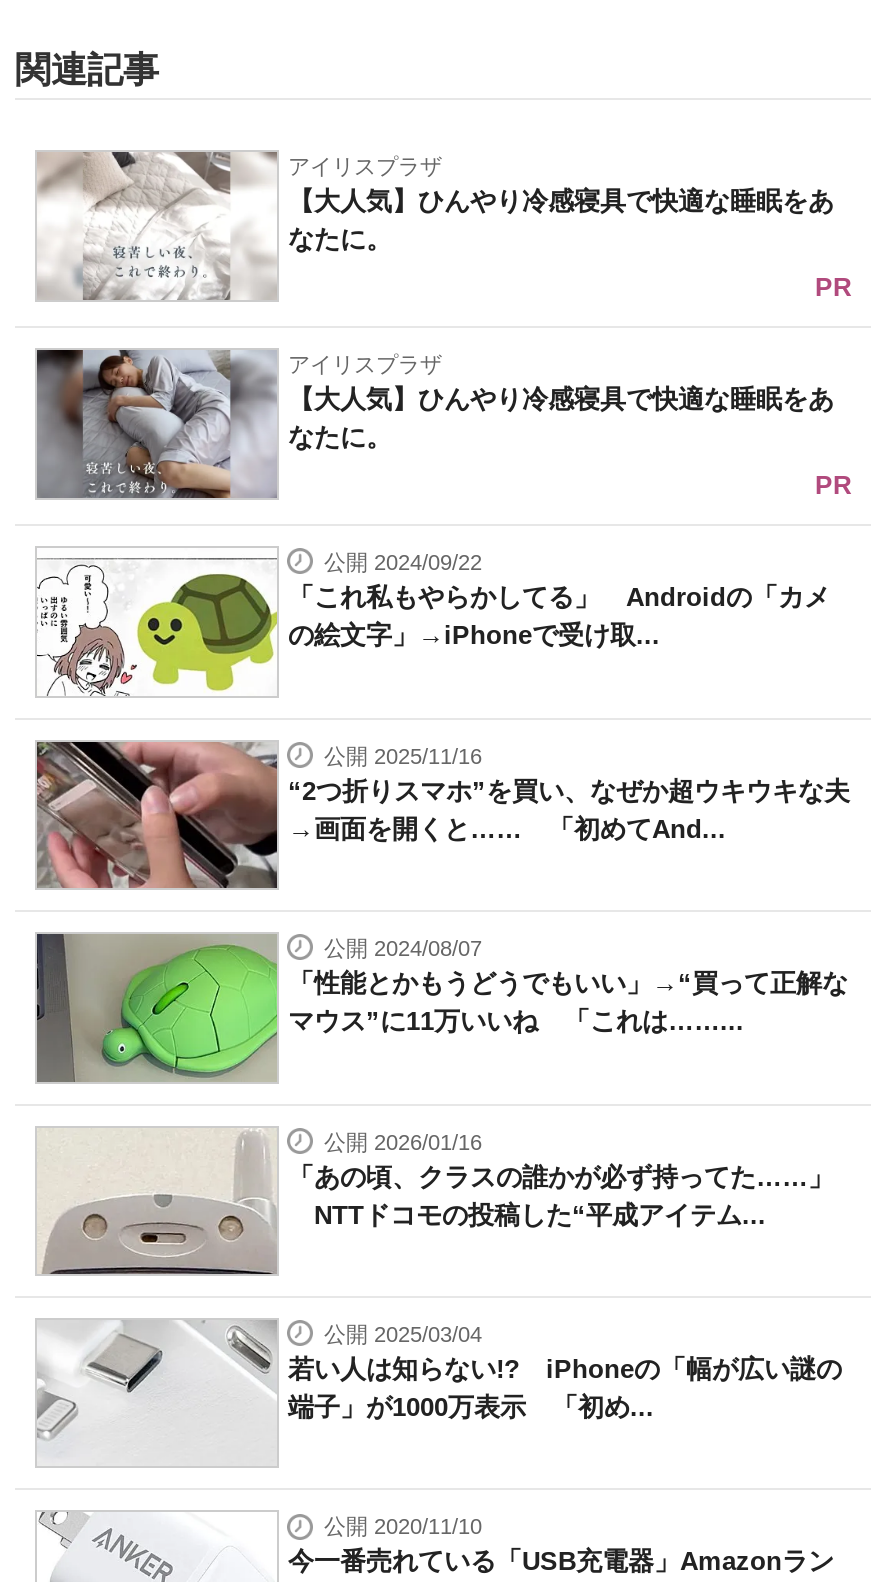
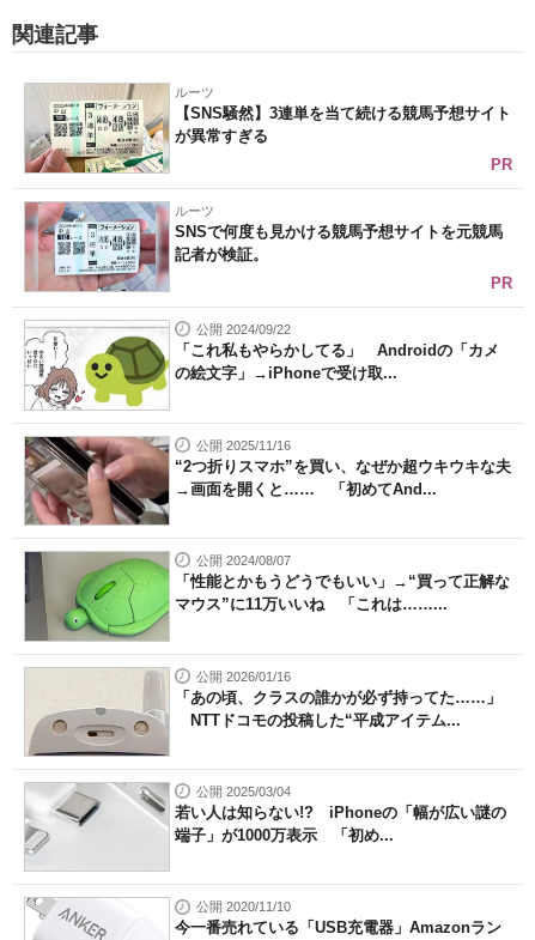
- [image]
- アイリスプラザ
- 【大人気】ひんやり冷感寝具で快適な睡眠をあ
- なたに。
+ [image]
+ ルーツ
+ 【SNS騒然】3連単を当て続ける競馬予想サイト
+ が異常すぎる

- [image]
- アイリスプラザ
- 【大人気】ひんやり冷感寝具で快適な睡眠をあ
- なたに。
+ [image]
+ ルーツ
+ SNSで何度も見かける競馬予想サイトを元競馬
+ 記者が検証。
